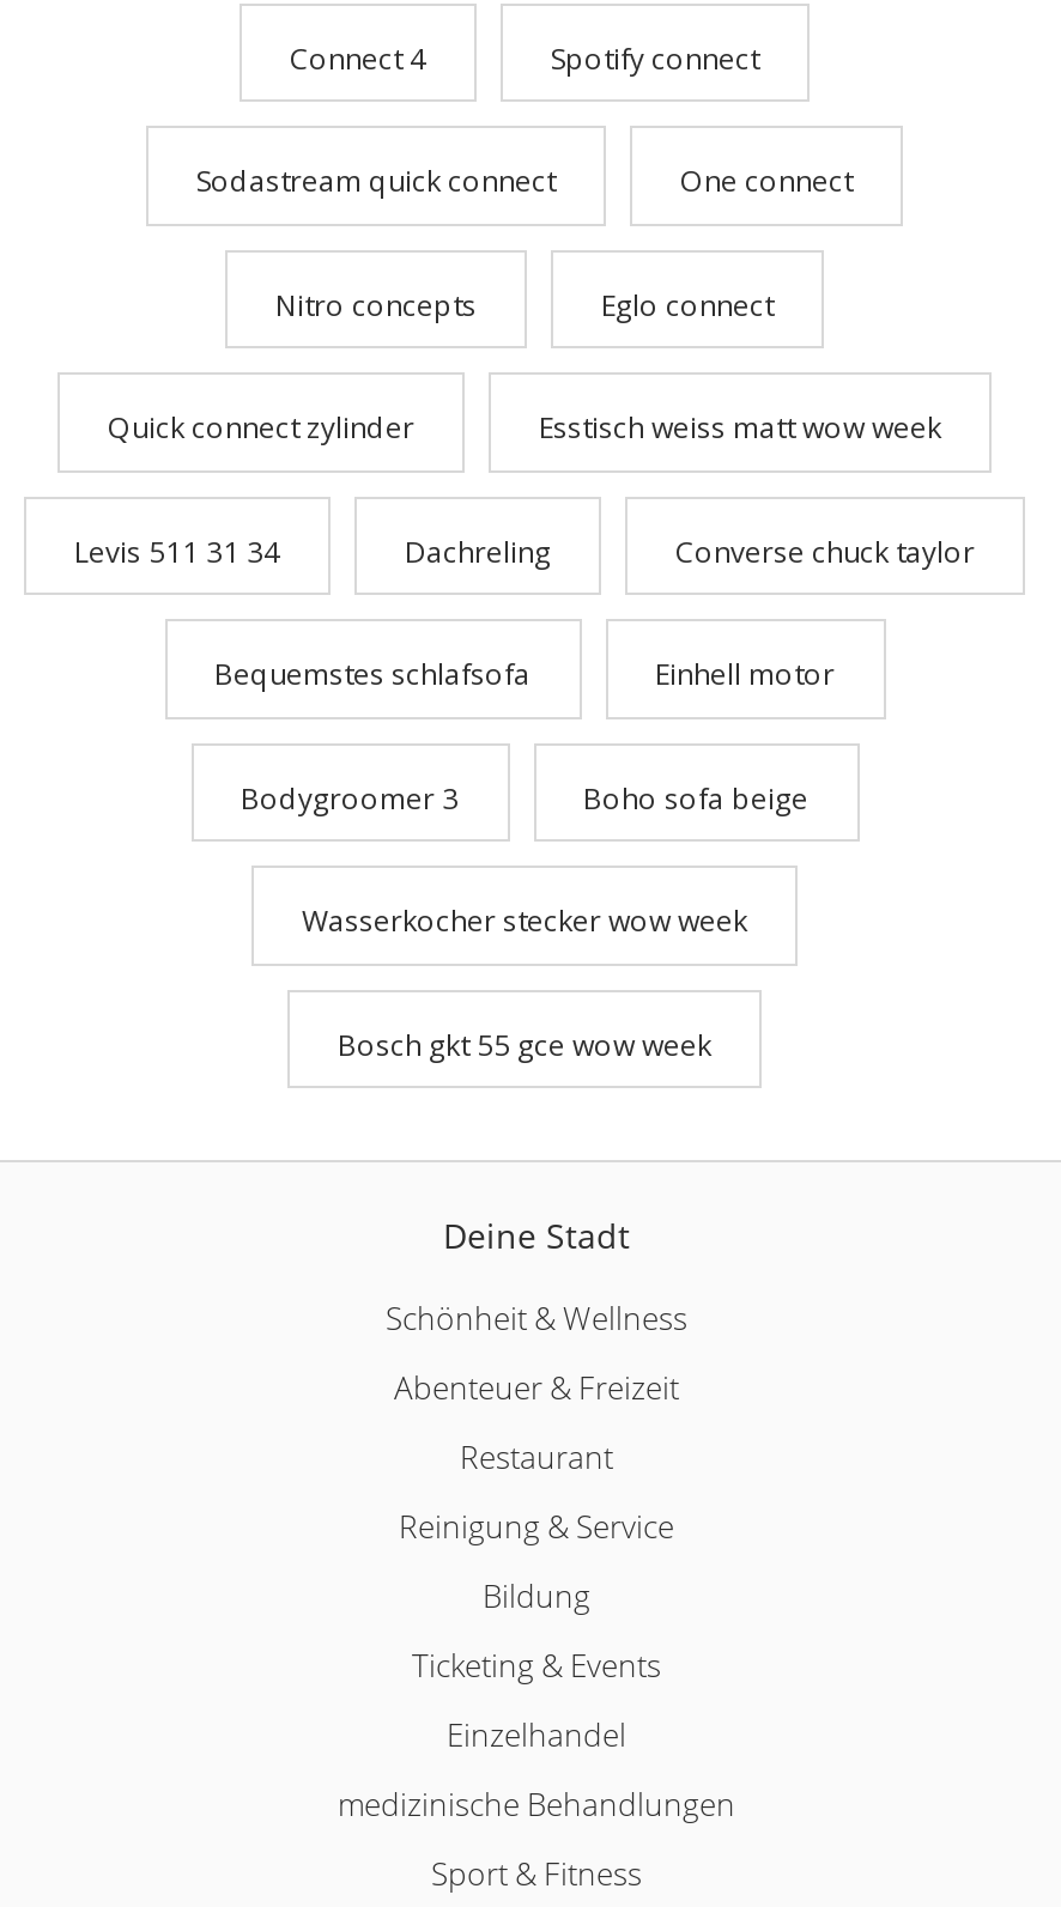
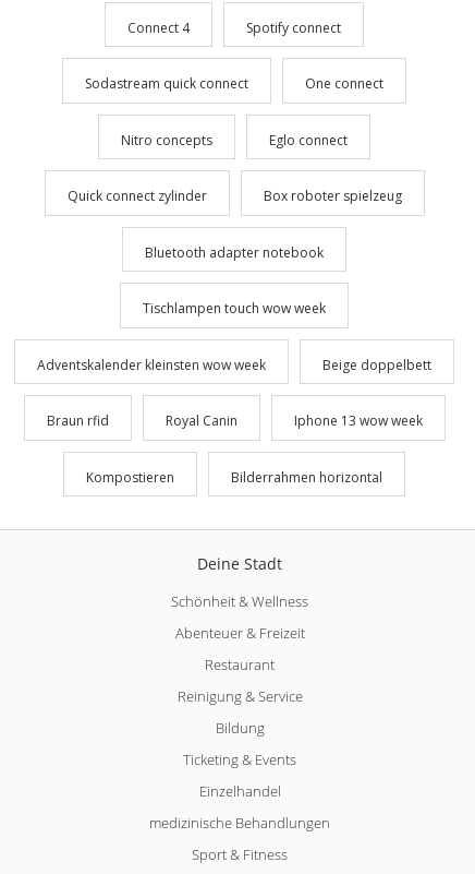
- Esstisch weiss matt wow week
+ Box roboter spielzeug

- Levis 511 31 34
- Dachreling
- Converse chuck taylor
+ Bluetooth adapter notebook

- Bequemstes schlafsofa
- Einhell motor
+ Tischlampen touch wow week

- Bodygroomer 3
- Boho sofa beige
+ Adventskalender kleinsten wow week
+ Beige doppelbett

- Wasserkocher stecker wow week
+ Braun rfid
+ Royal Canin
+ Iphone 13 wow week

- Bosch gkt 55 gce wow week
+ Kompostieren
+ Bilderrahmen horizontal
